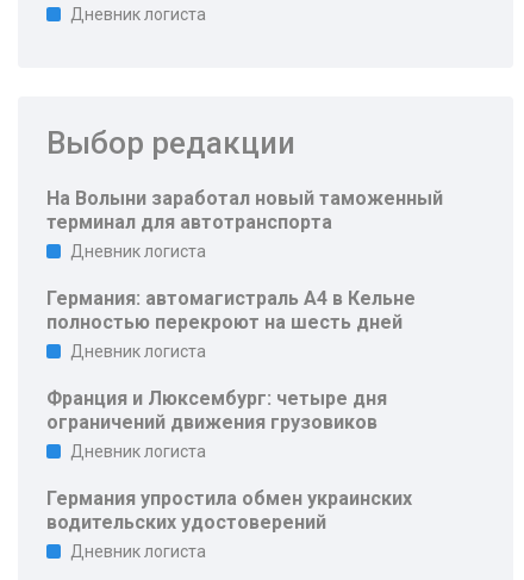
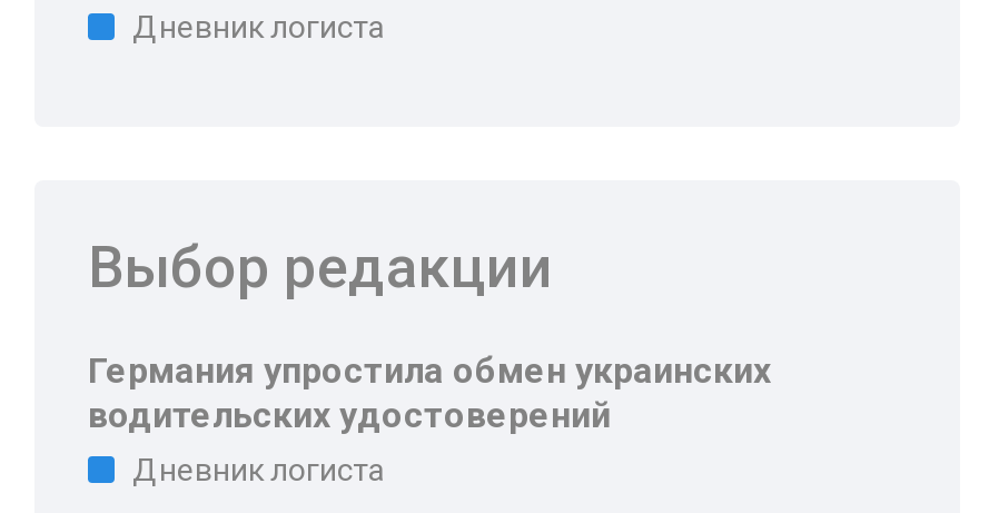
- На Волыни заработал новый таможенный
- терминал для автотранспорта
- Дневник логиста
- Германия: автомагистраль A4 в Кельне
- полностью перекроют на шесть дней
- Дневник логиста
- Франция и Люксембург: четыре дня
- ограничений движения грузовиков
- Дневник логиста
